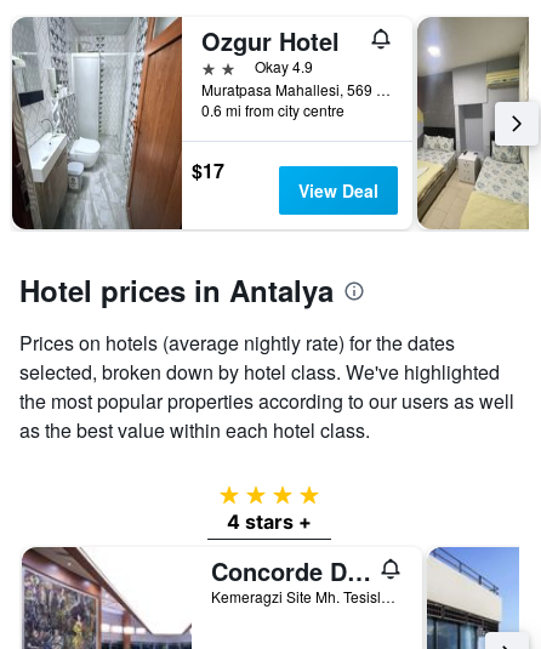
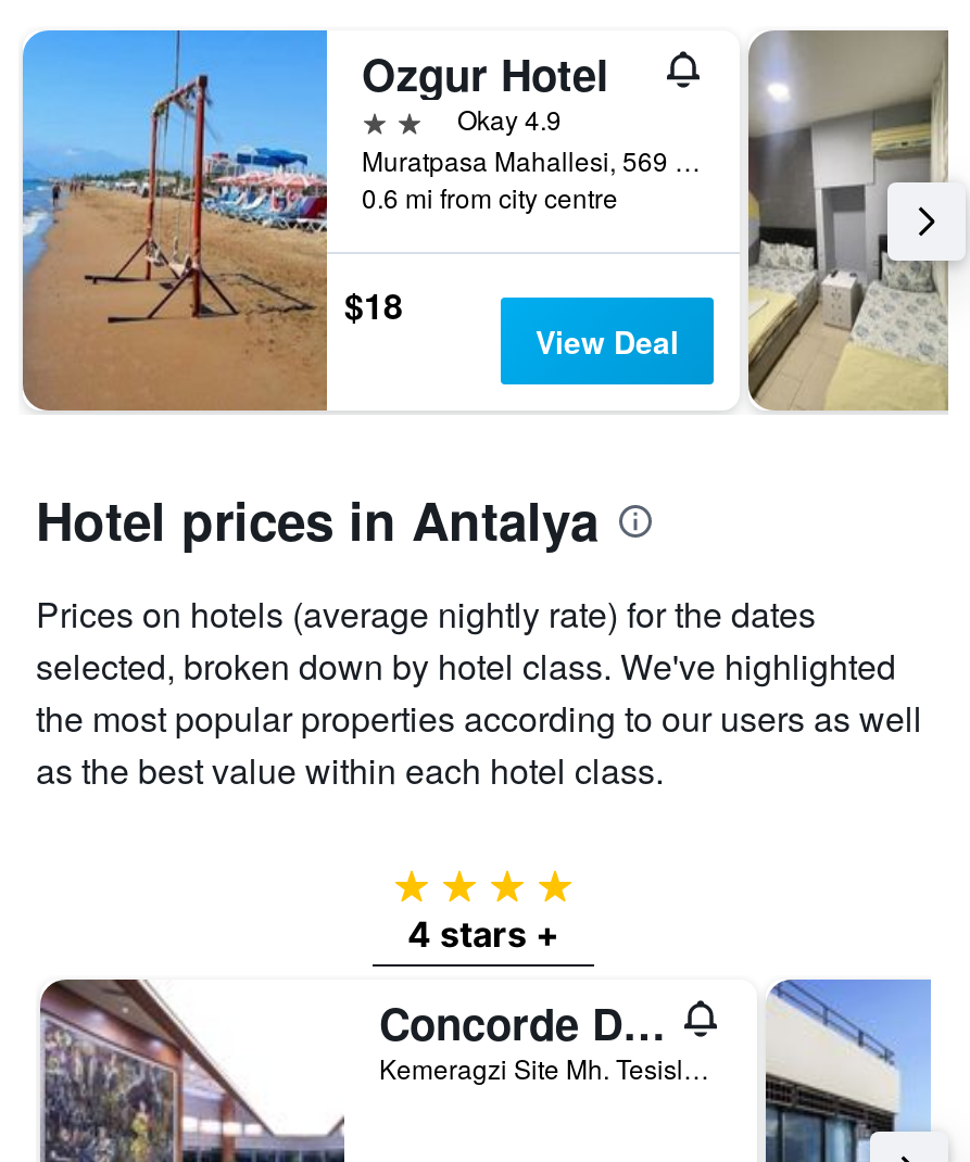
- [image]
- $17
+ [image]
+ $18
